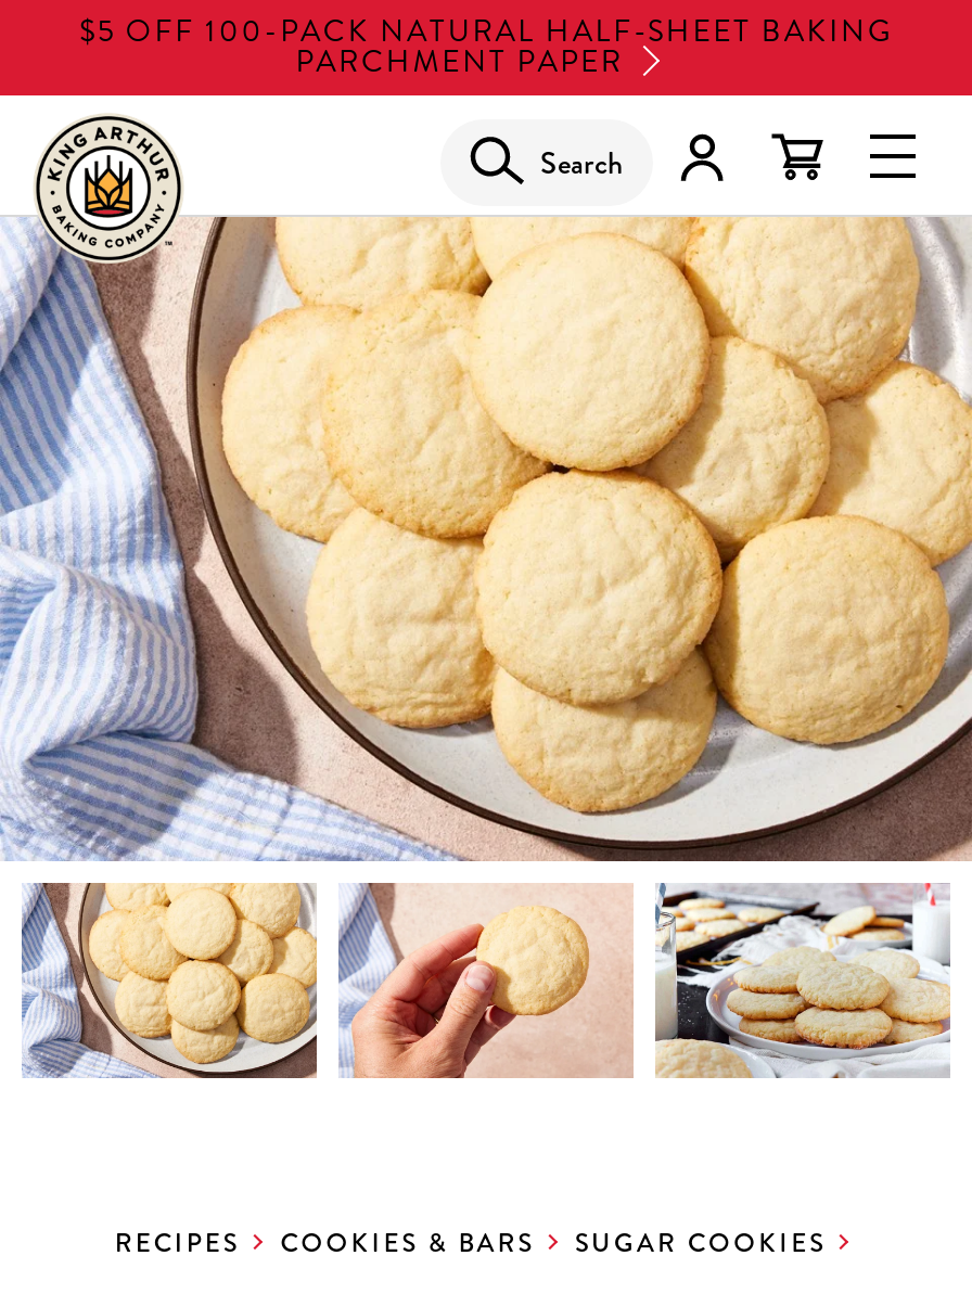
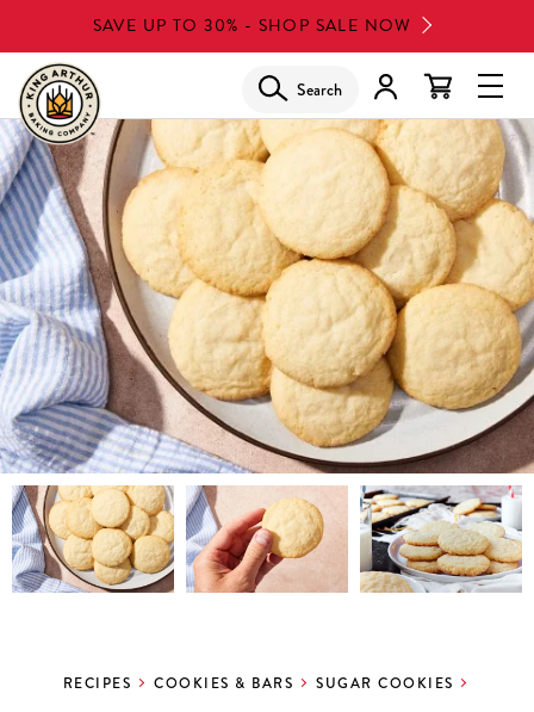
- $5 OFF 100-PACK NATURAL HALF-SHEET BAKING
- PARCHMENT PAPER
+ SAVE UP TO 30% - SHOP SALE NOW
